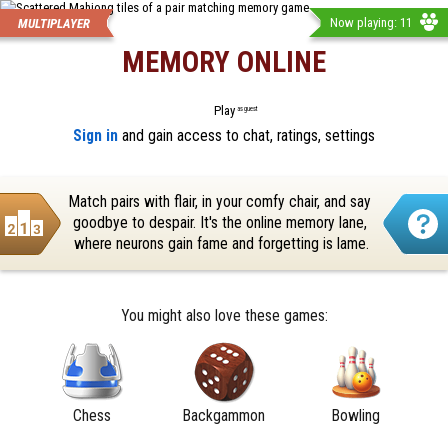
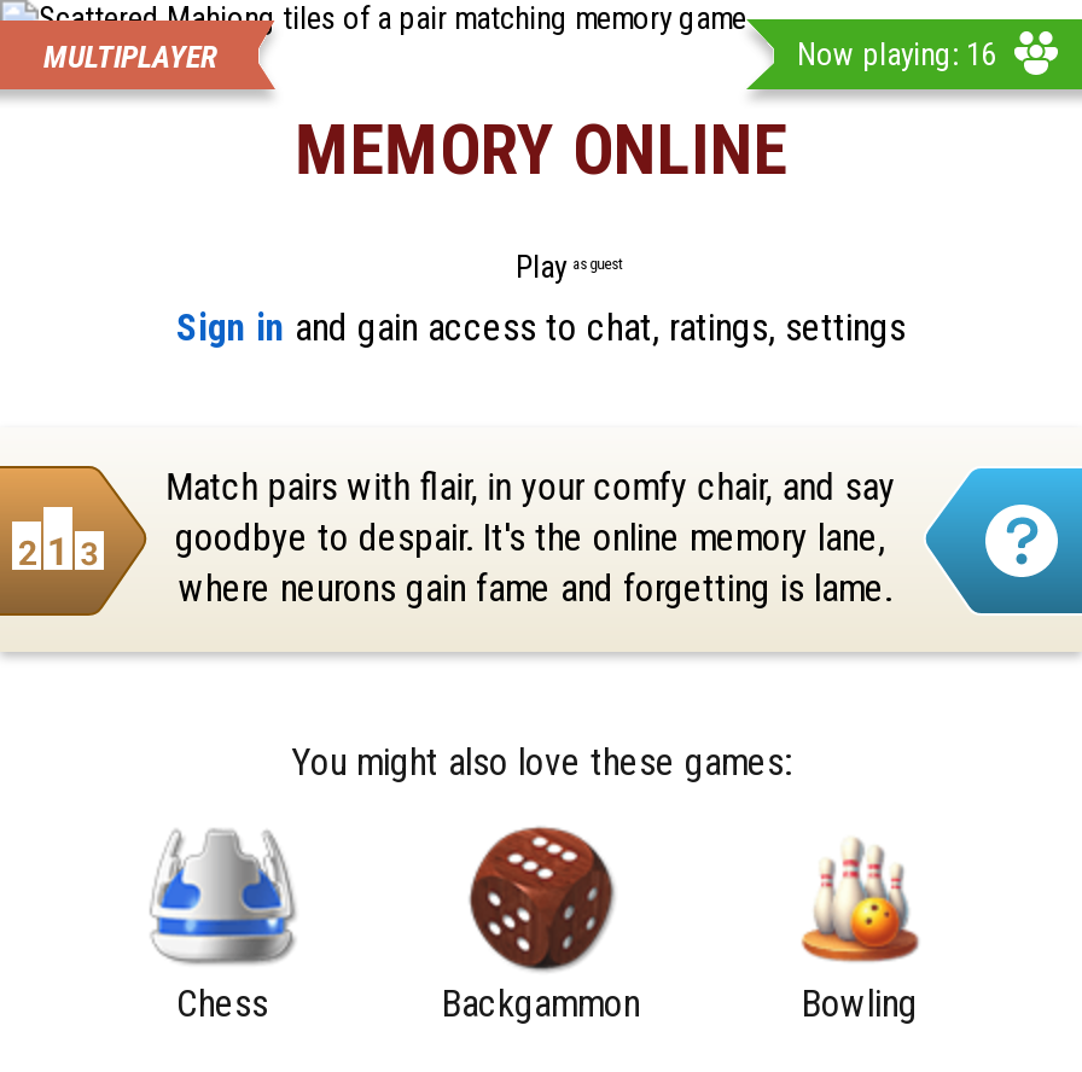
- Now playing: 11
+ Now playing: 16
